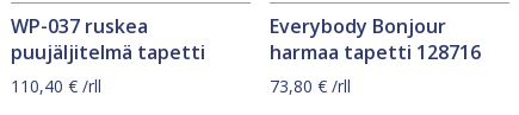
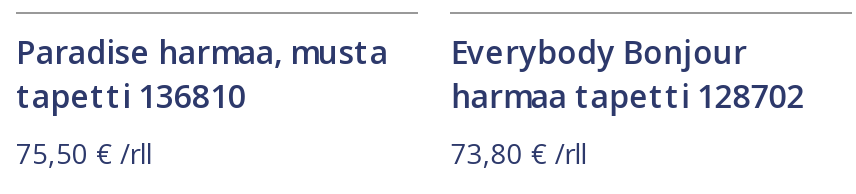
- WP-037 ruskea
- puujäljitelmä tapetti
+ Paradise harmaa, musta
+ tapetti 136810

- harmaa tapetti 128716
+ harmaa tapetti 128702

- 110,40 €/rll
+ 75,50 €/rll
